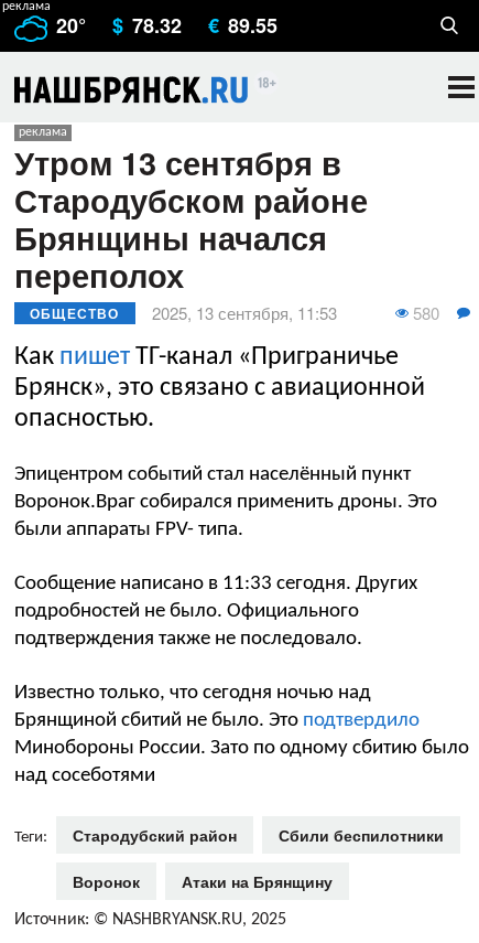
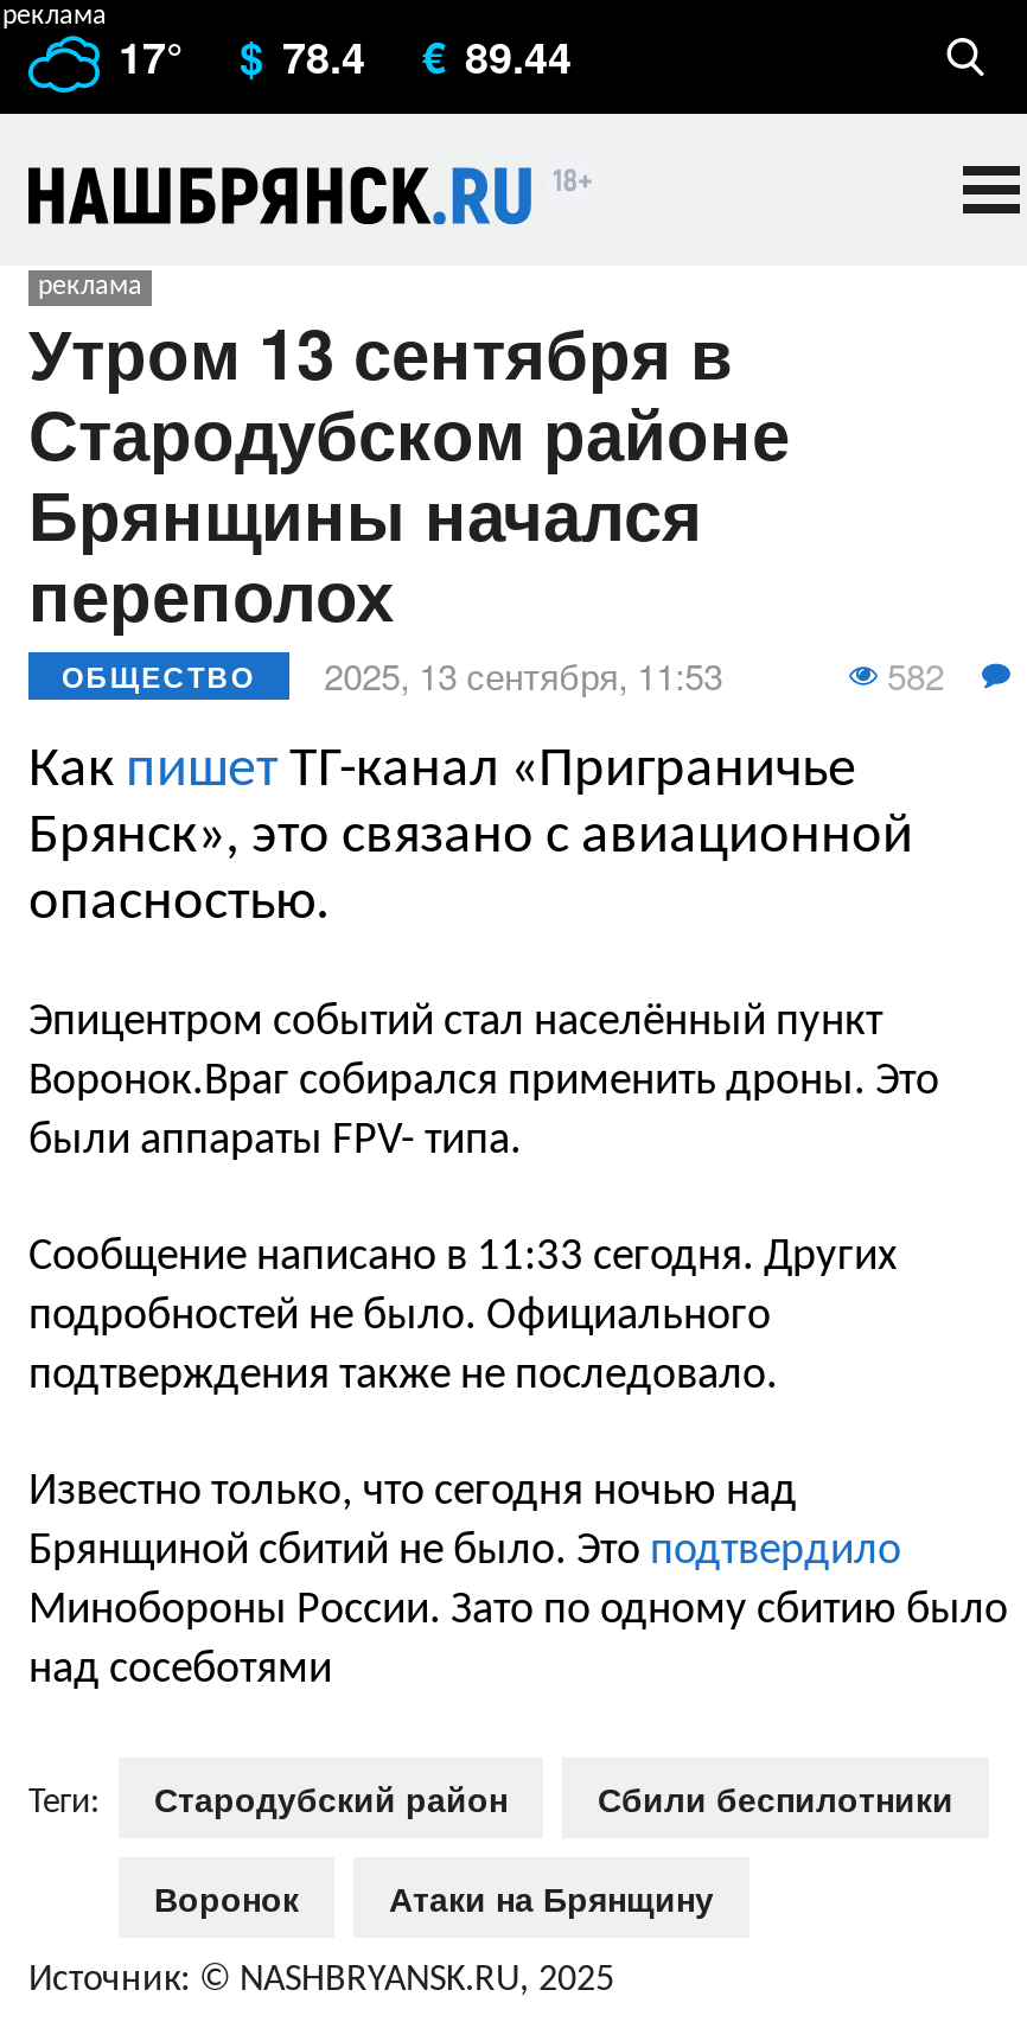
- 20°
+ 17°

- $ 78.32
+ $ 78.4

- € 89.55
+ € 89.44

- 580
+ 582
